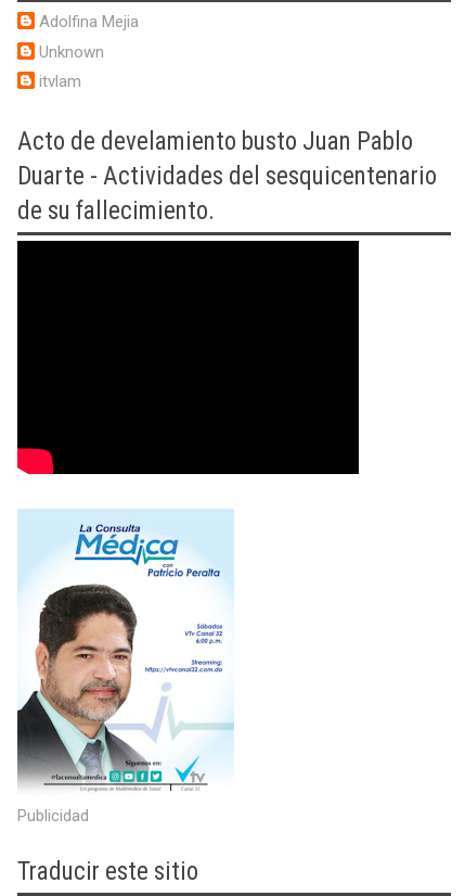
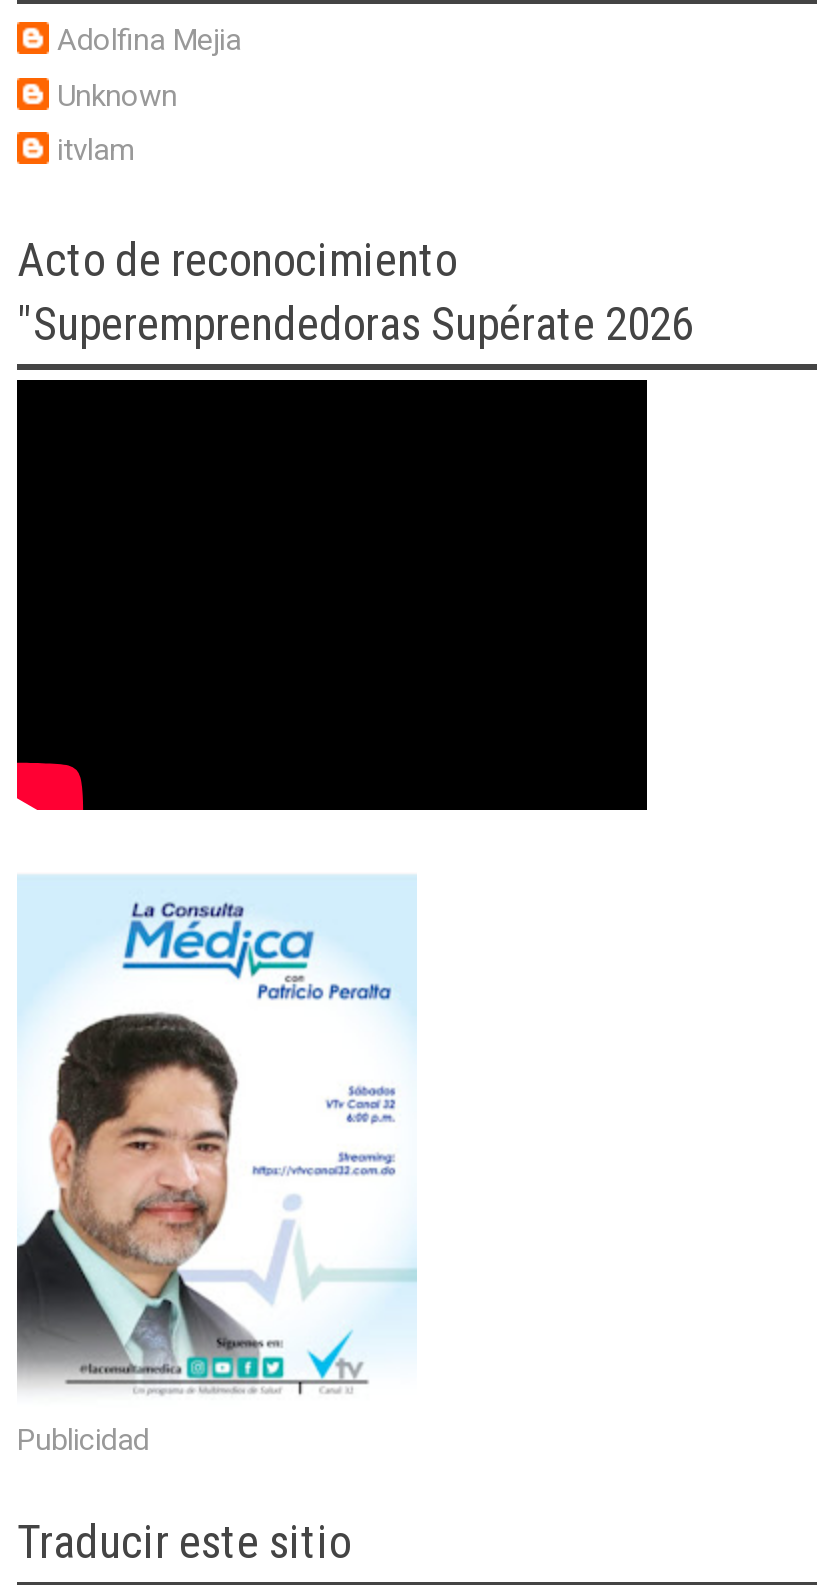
- Acto de develamiento busto Juan Pablo
- Duarte - Actividades del sesquicentenario
- de su fallecimiento.
+ Acto de reconocimiento
+ "Superemprendedoras Supérate 2026
